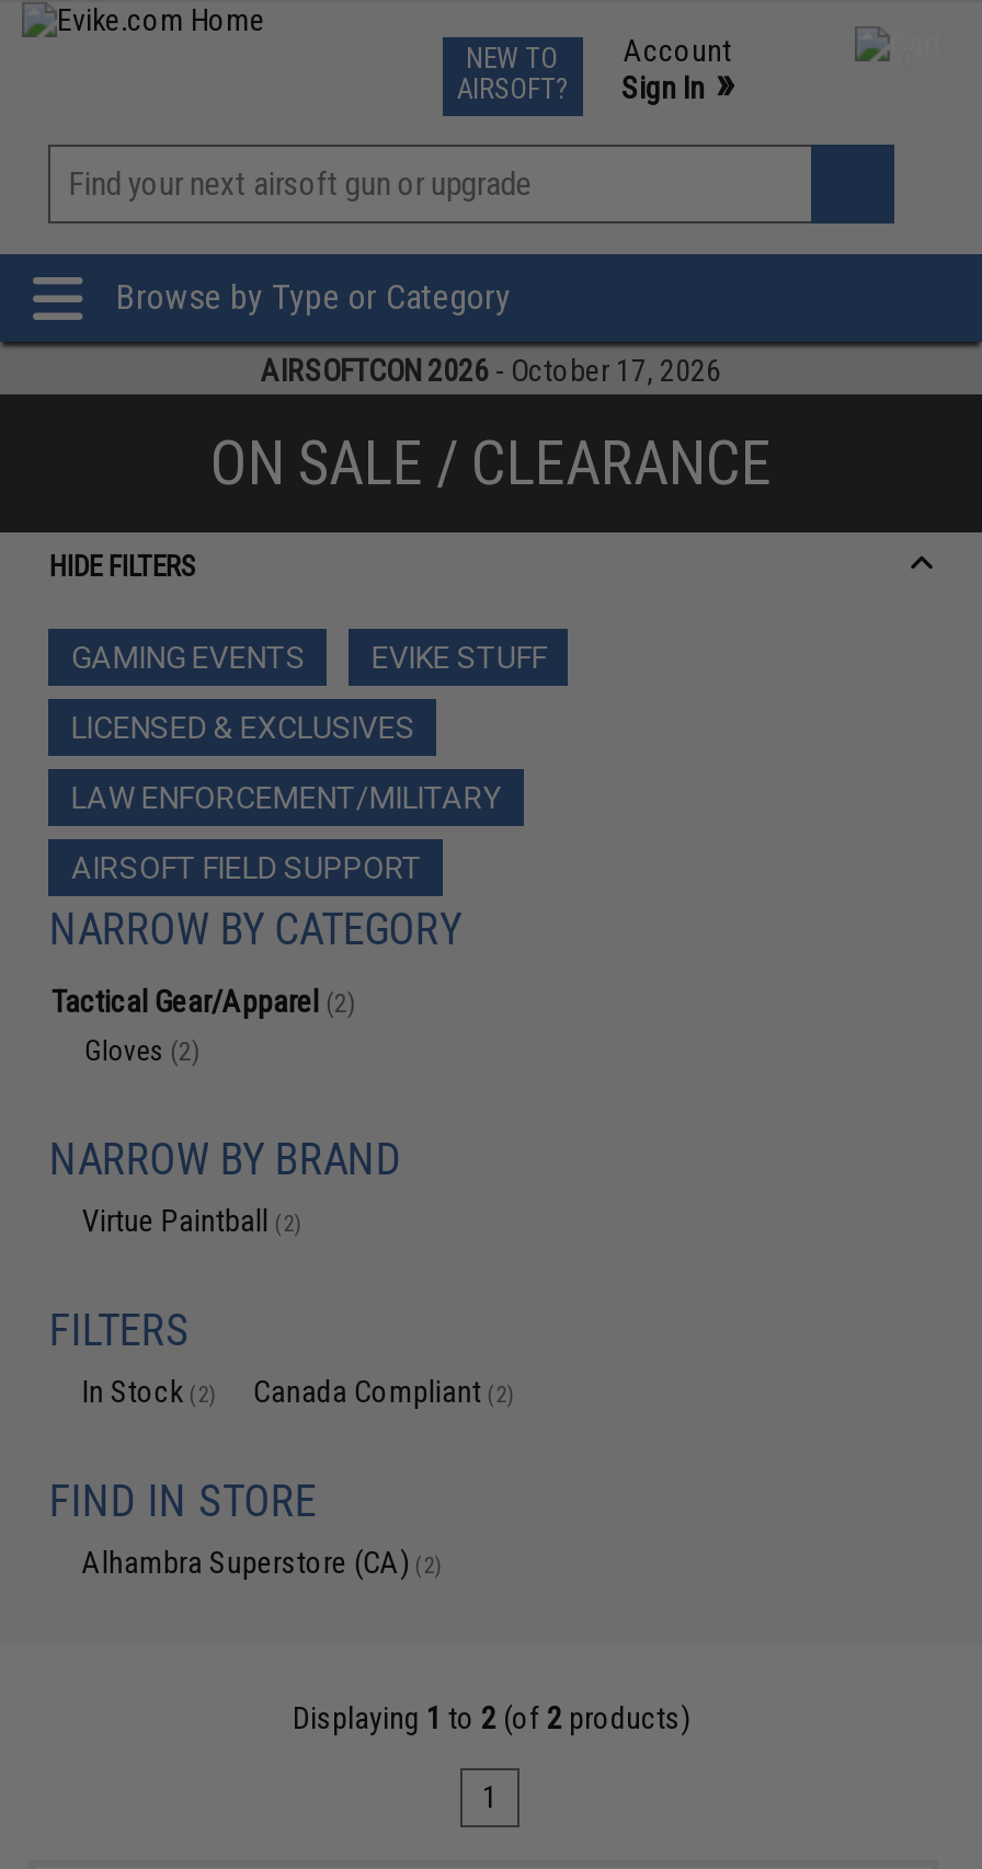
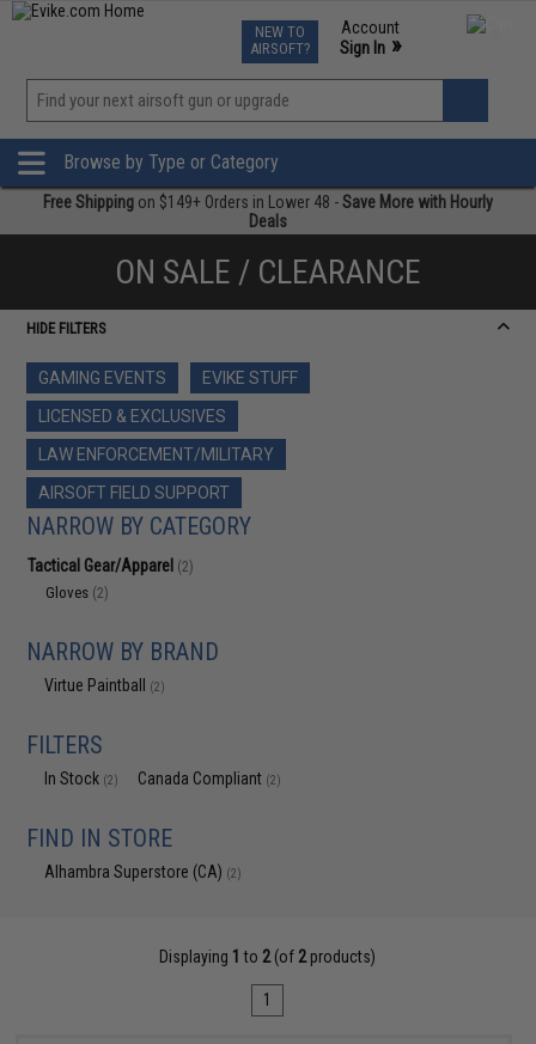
- AIRSOFTCON 2026 - October 17, 2026
+ Free Shipping on $149+ Orders in Lower 48 - Save More with Hourly
+ Deals
